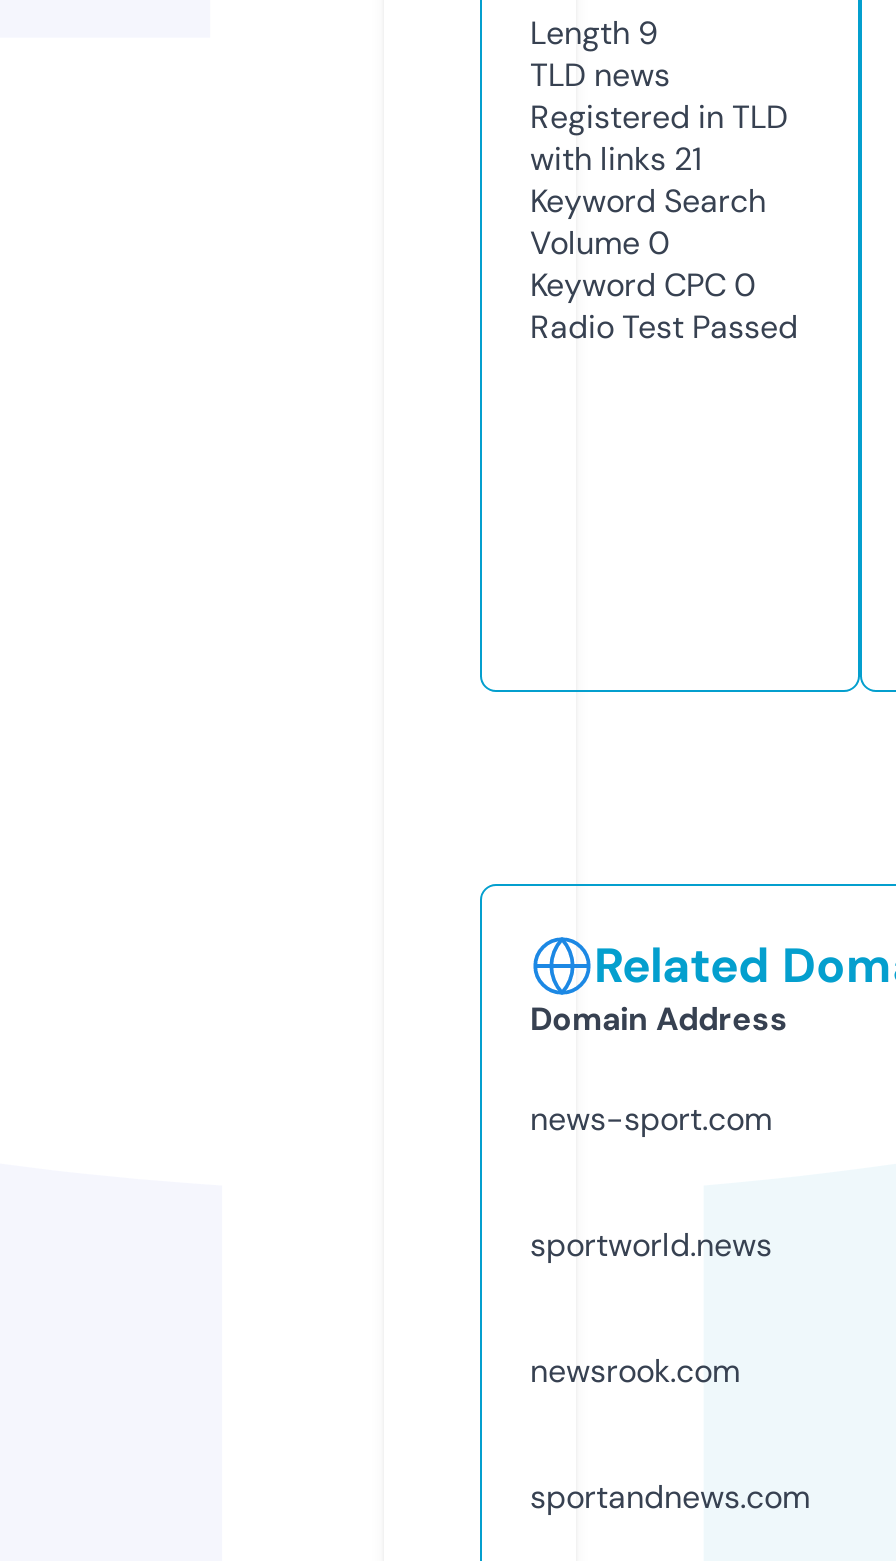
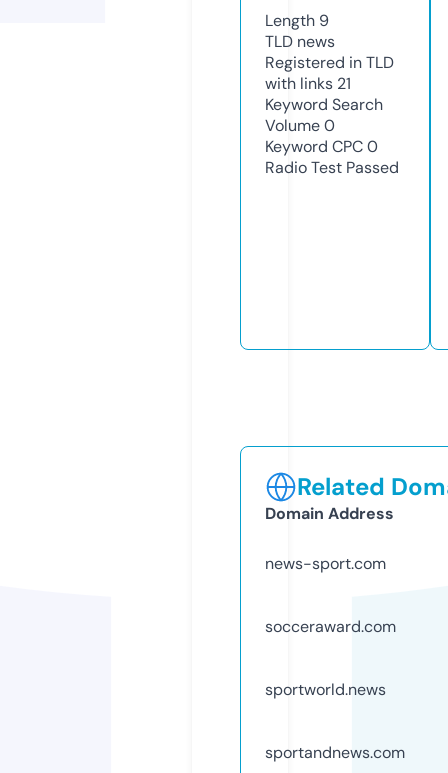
+ socceraward.com

moved down: sportworld.news

- newsrook.com
